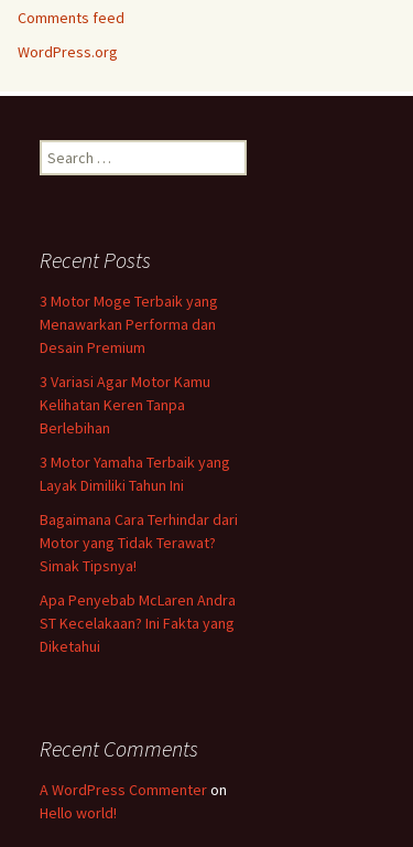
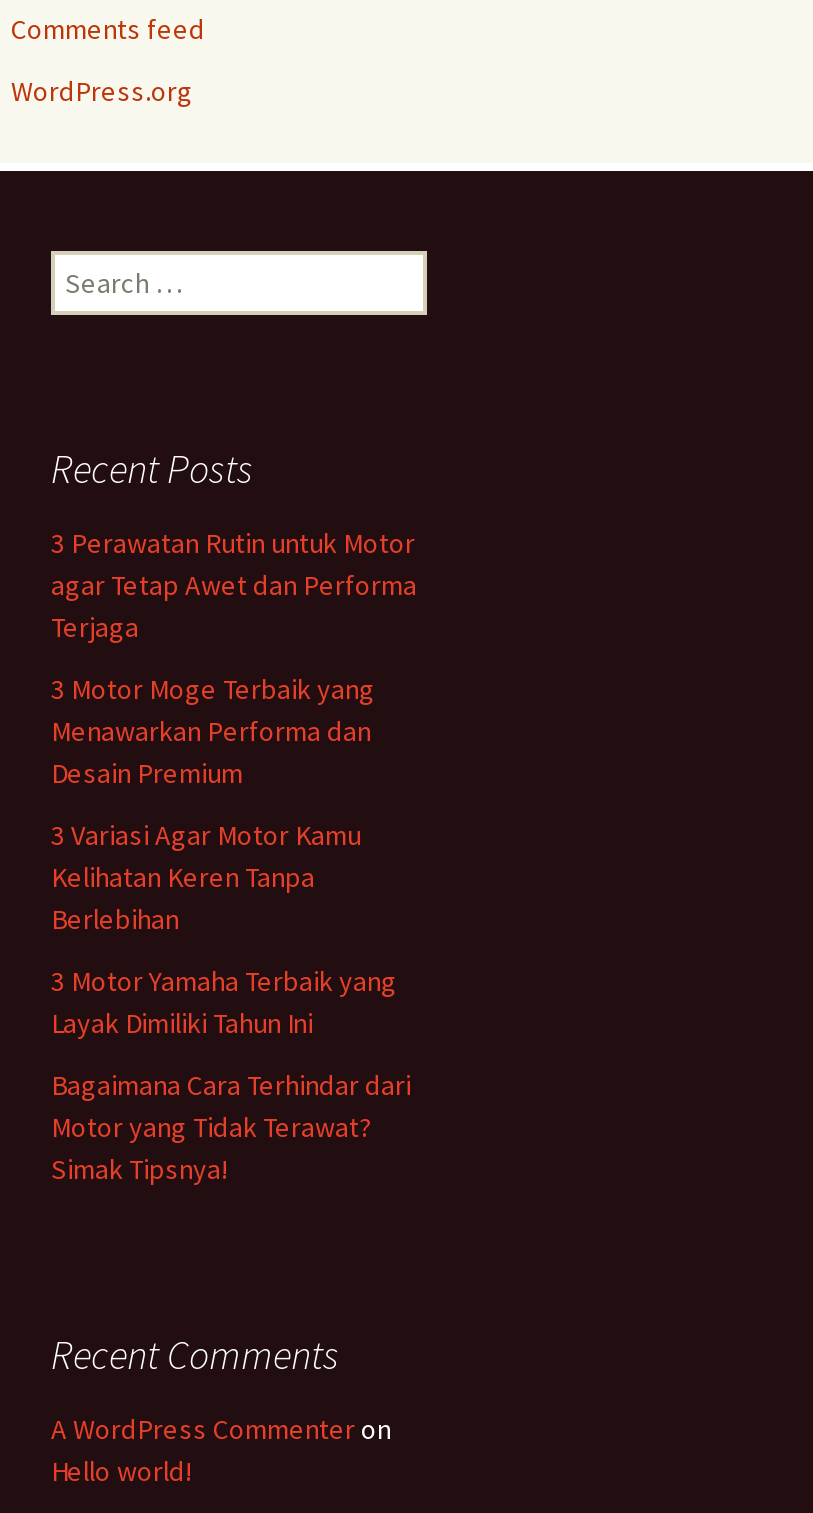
+ 3 Perawatan Rutin untuk Motor
+ agar Tetap Awet dan Performa
+ Terjaga

moved down: 3 Motor Moge Terbaik yang | Menawarkan Performa dan | Desain Premium | ... | Motor yang Tidak Terawat? | Simak Tipsnya!

- Apa Penyebab McLaren Andra
- ST Kecelakaan? Ini Fakta yang
- Diketahui
